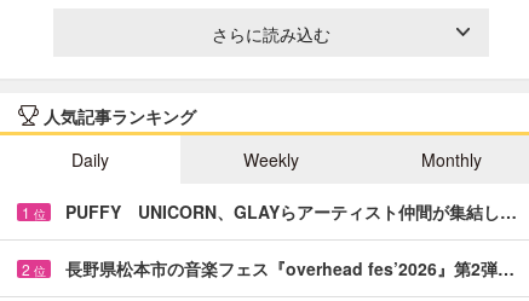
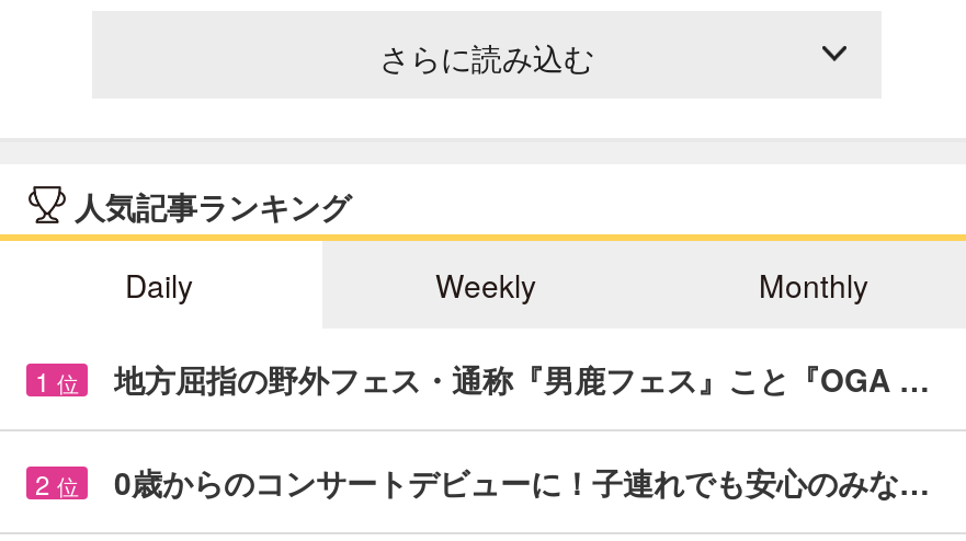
- PUFFY UNICORN、GLAYらアーティスト仲間が集結し…
+ 地方屈指の野外フェス・通称『男鹿フェス』こと『OGA …

- 長野県松本市の音楽フェス『overhead fes’2026』第2弾…
+ 0歳からのコンサートデビューに！子連れでも安心のみな…
